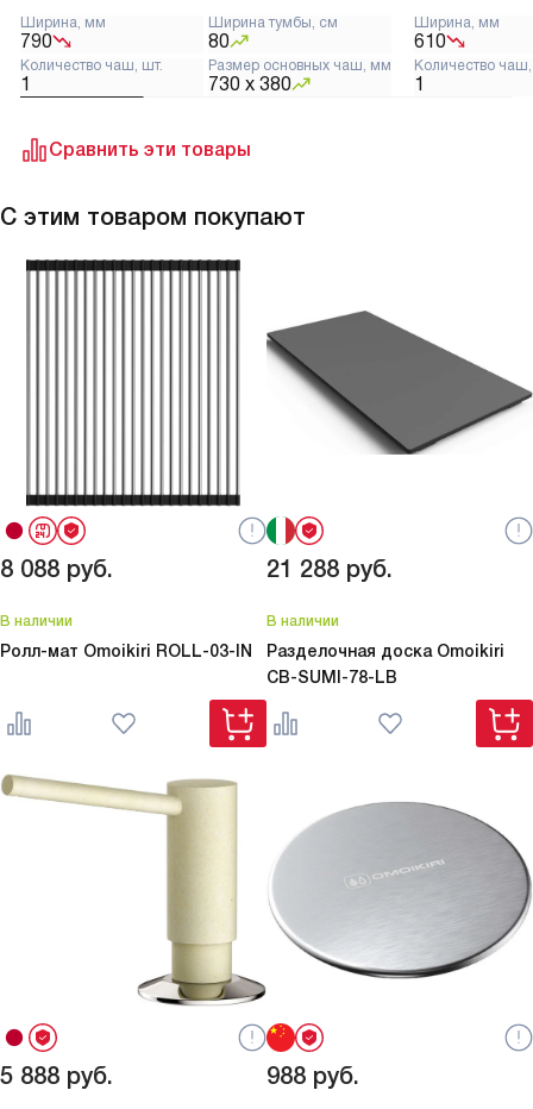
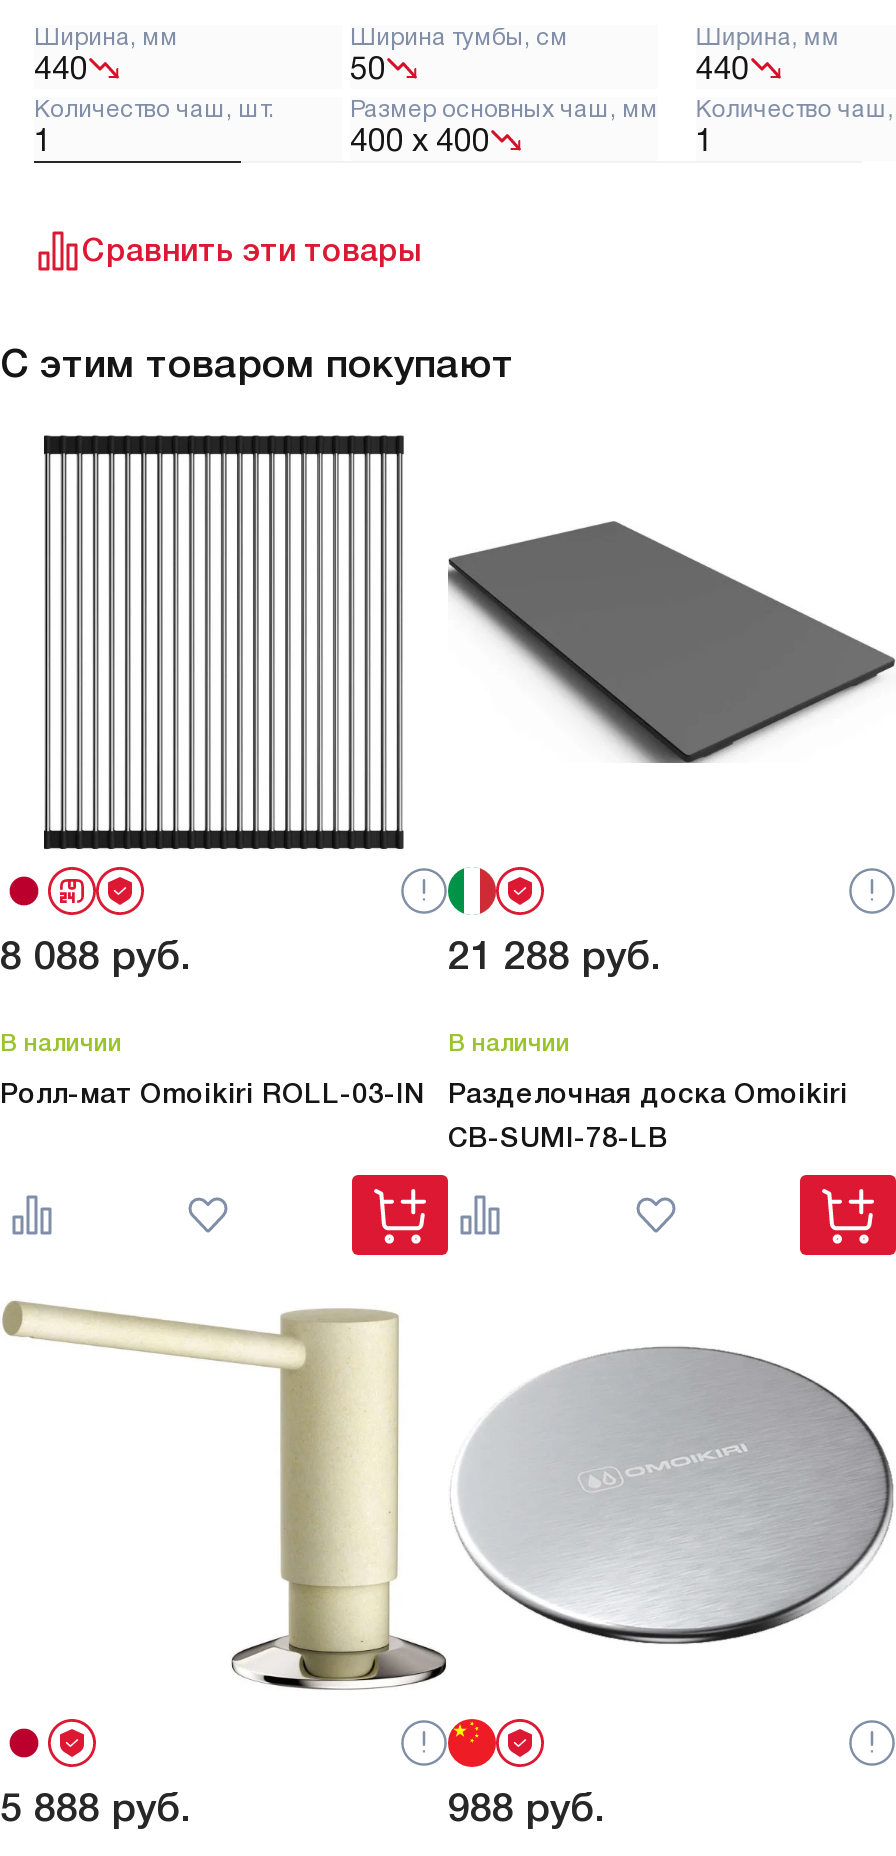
- 790
+ 440

- 80
+ 50

- 610
+ 440

- 730 х 380
+ 400 x 400
